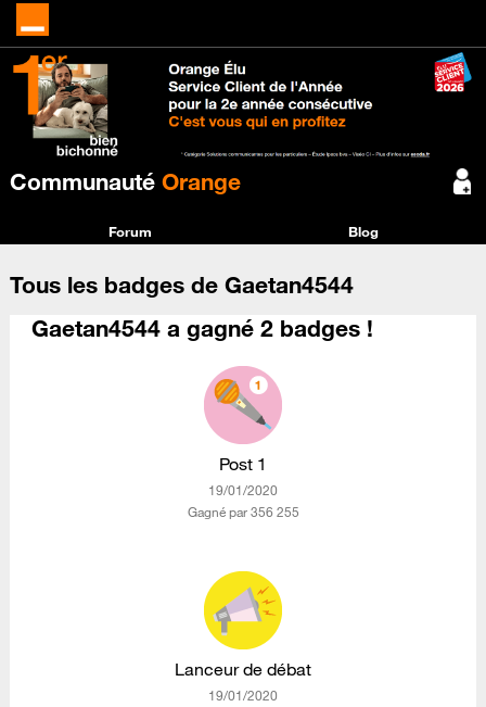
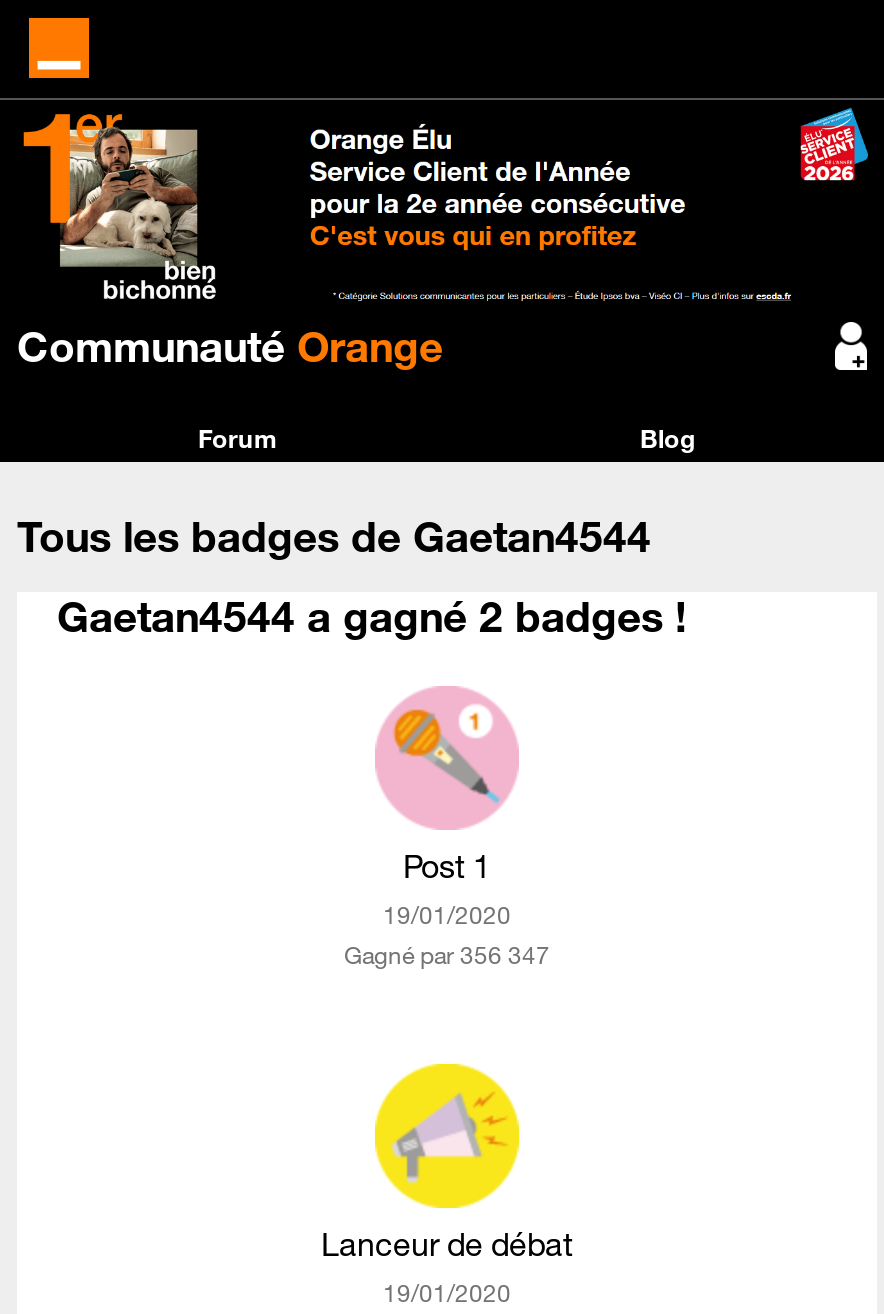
- Gagné par 356 255
+ Gagné par 356 347
